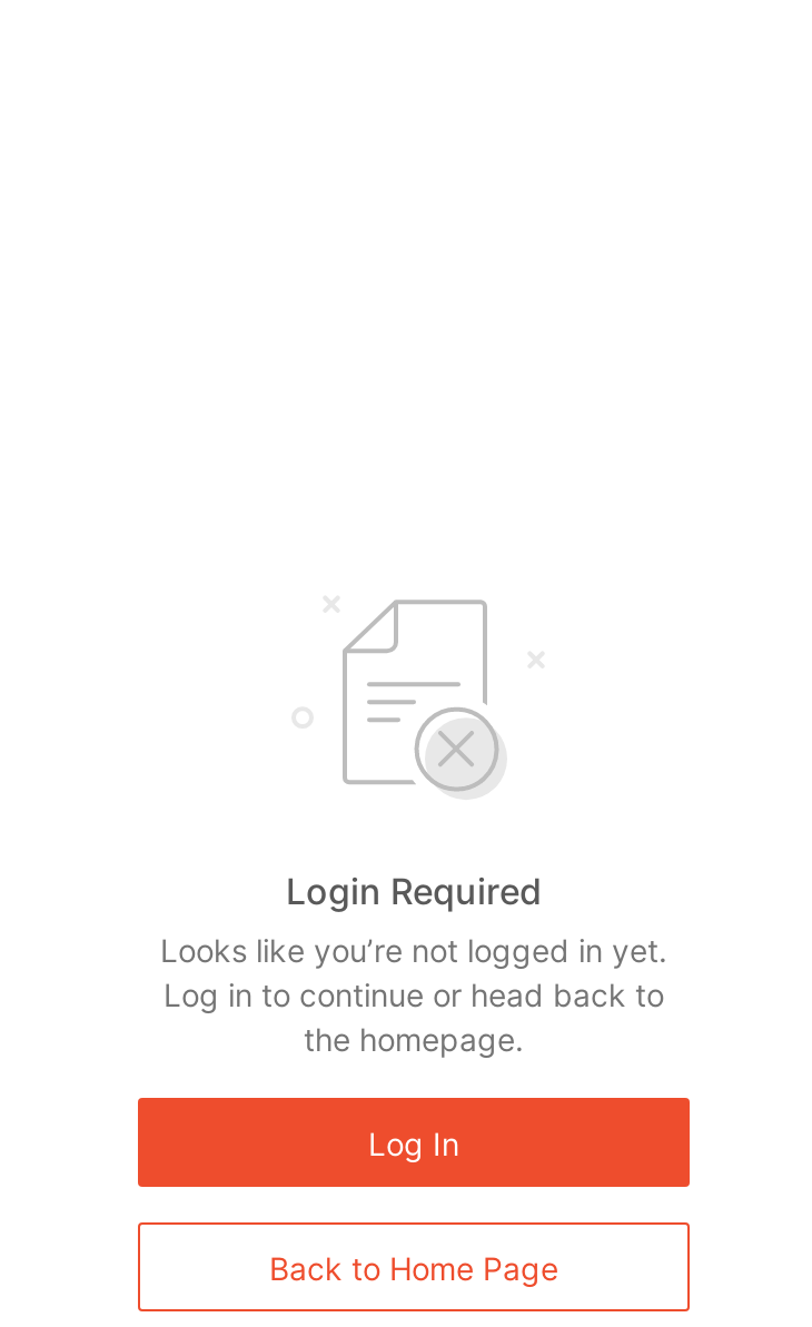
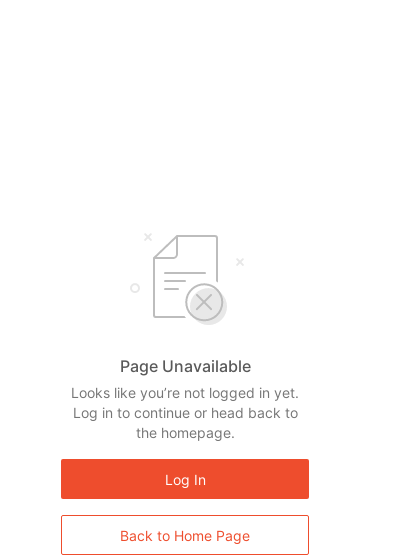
- Login Required
+ Page Unavailable
